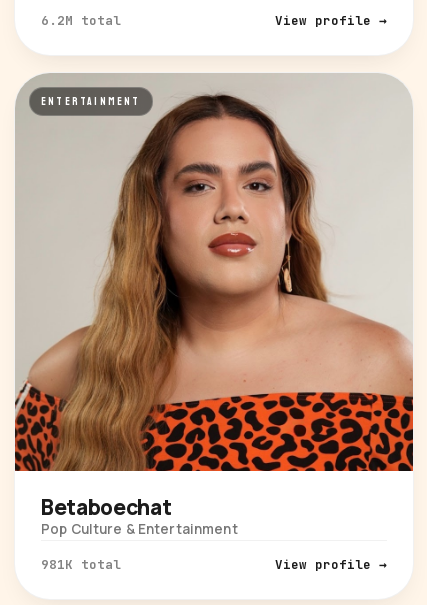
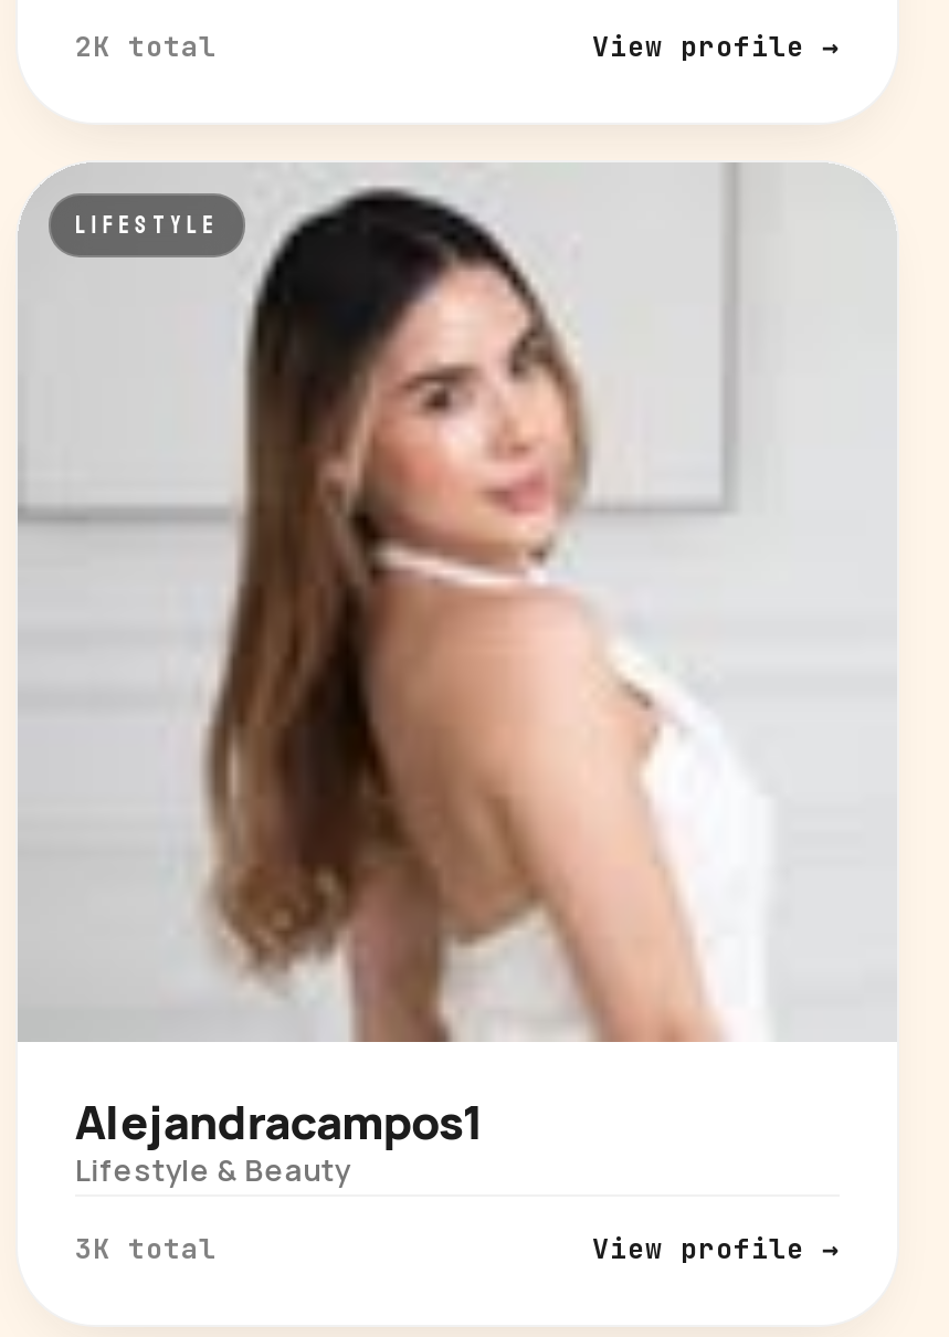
- 6.2M total
+ 2K total

- [image]
- ENTERTAINMENT
+ [image]
+ LIFESTYLE

- Betaboechat
- Pop Culture & Entertainment
+ Alejandracampos1
+ Lifestyle & Beauty

- 981K total
+ 3K total
